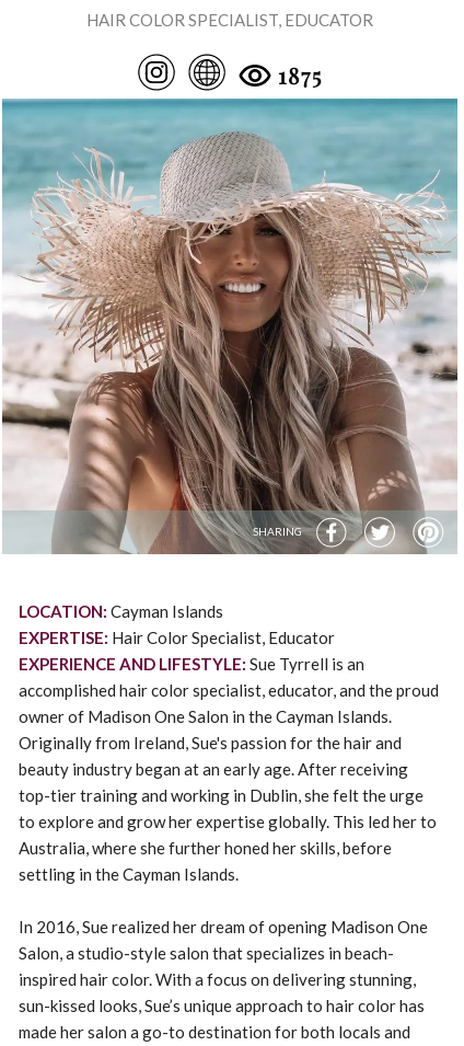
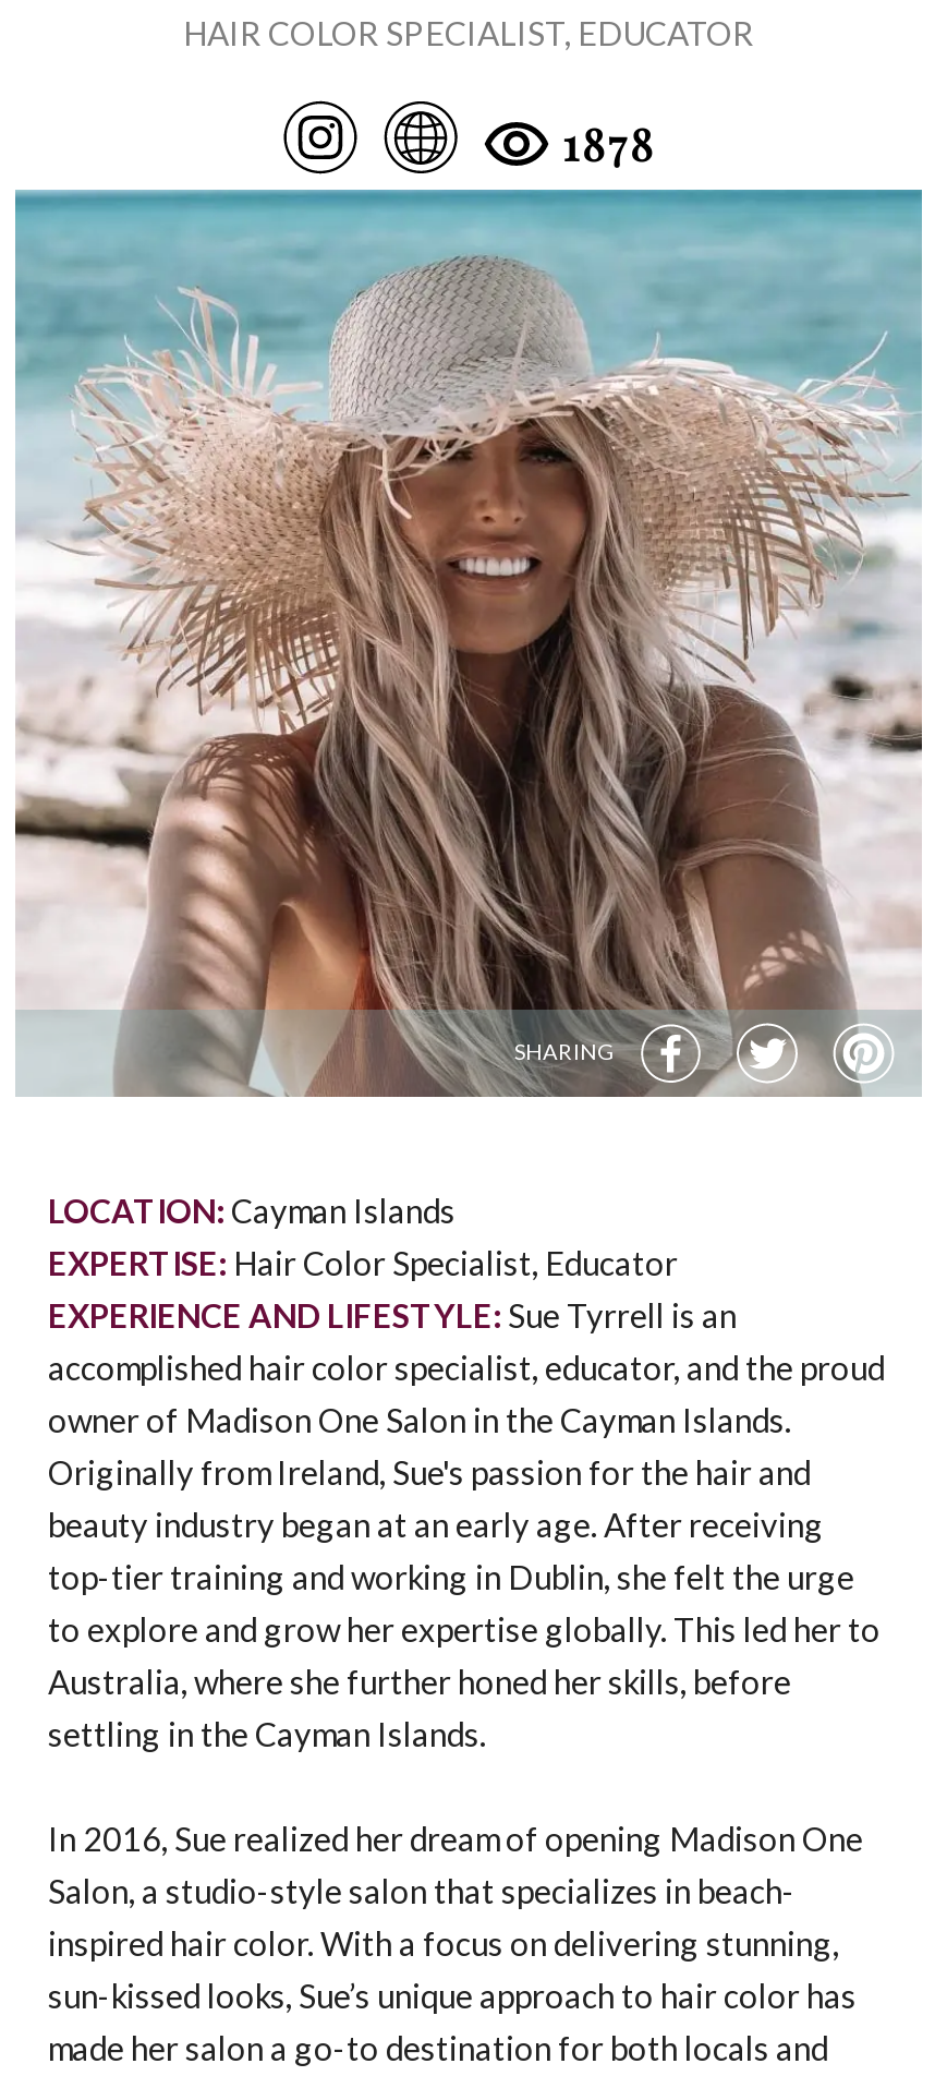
- 1875
+ 1878
